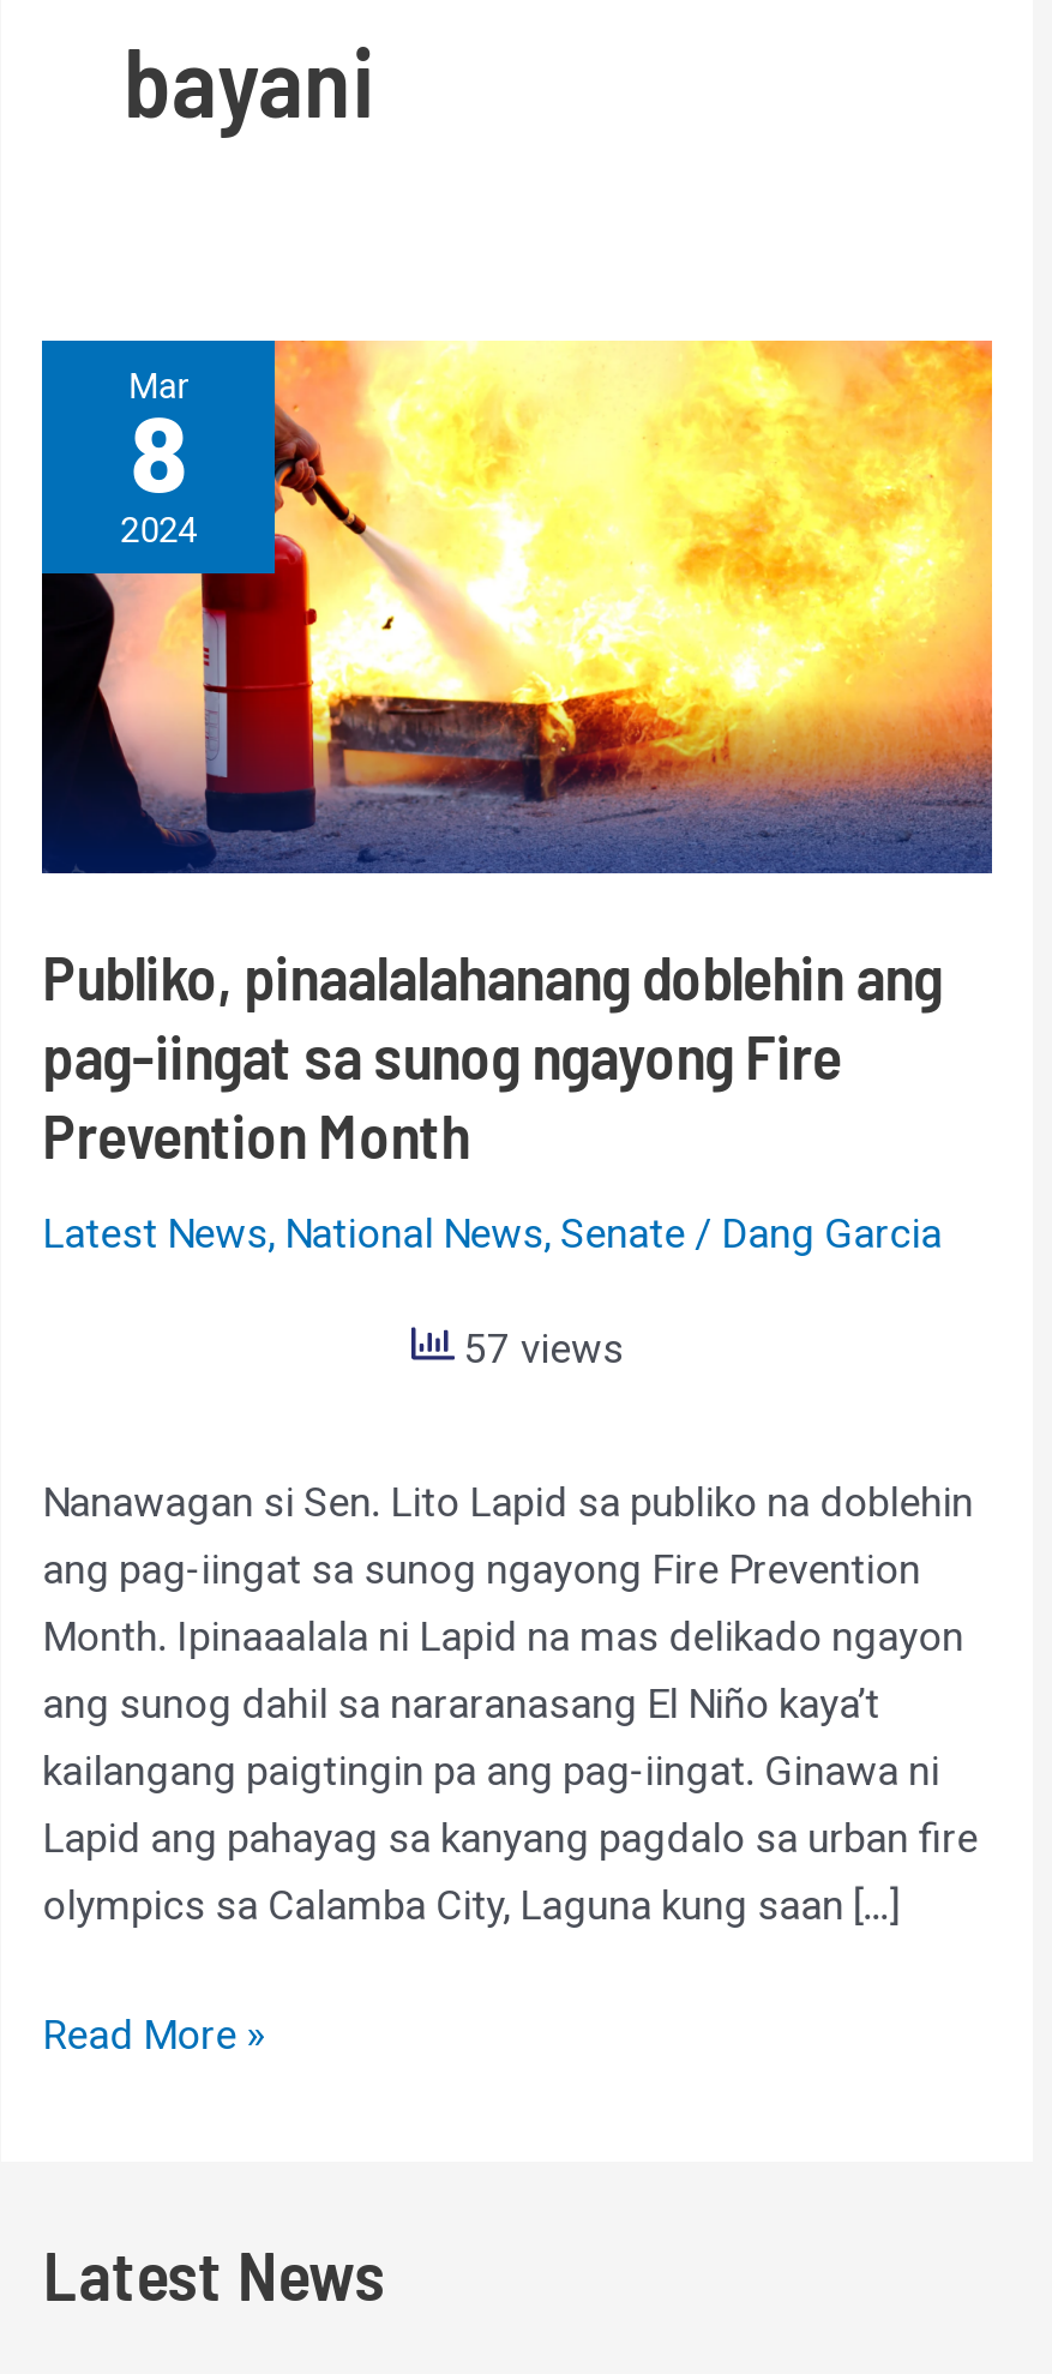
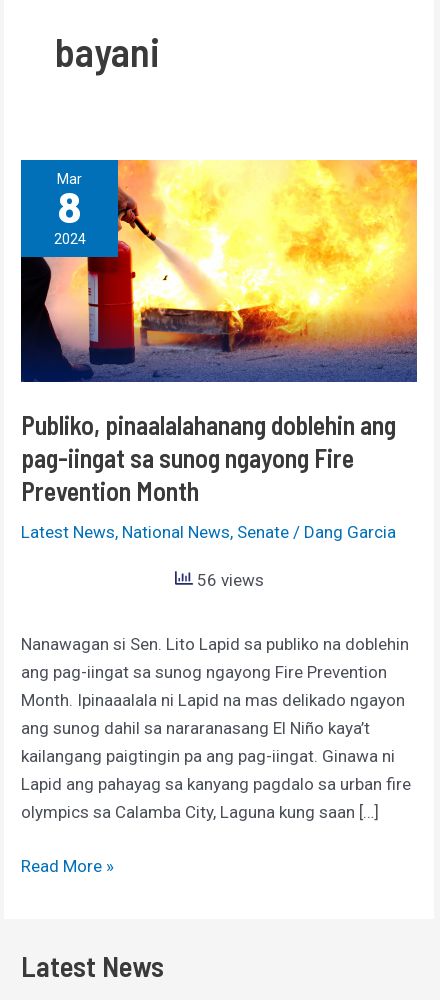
- 57 views
+ 56 views
